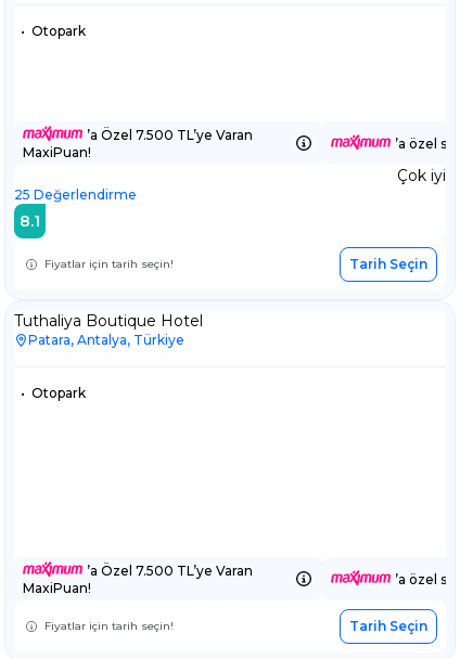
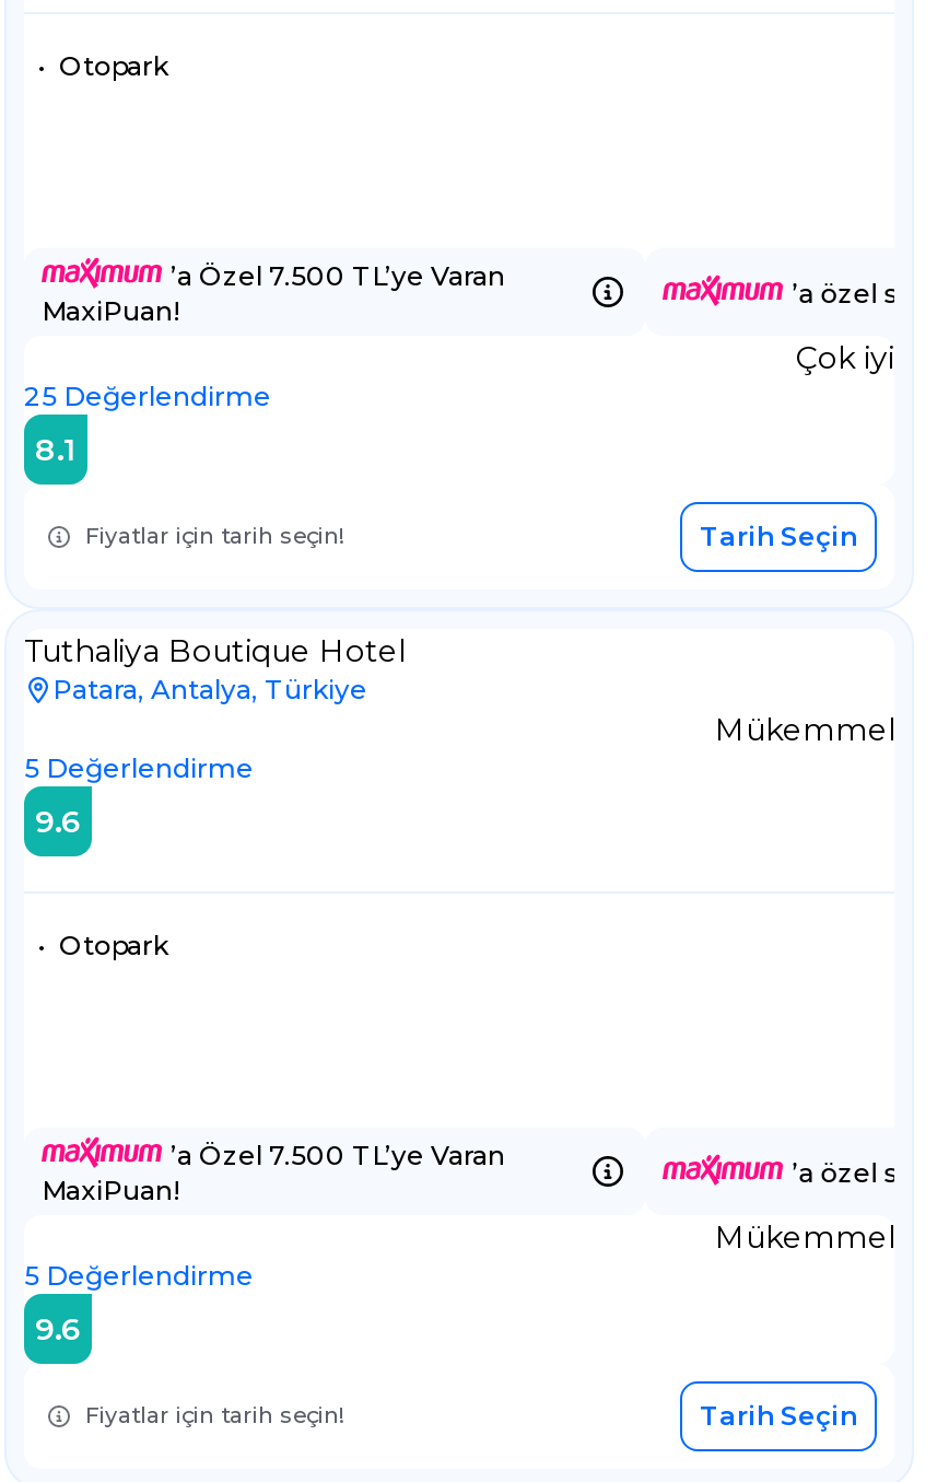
+ Mükemmel
+ 5 Değerlendirme
+ 9.6

+ Mükemmel
+ 5 Değerlendirme
+ 9.6
